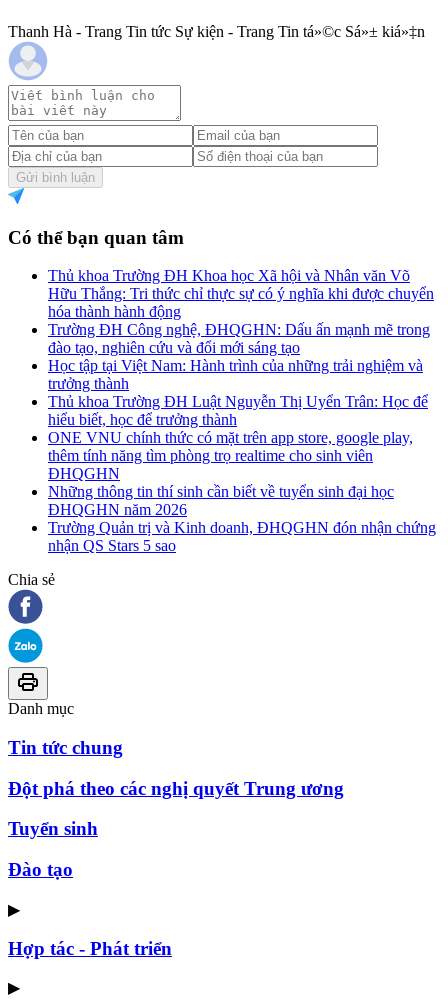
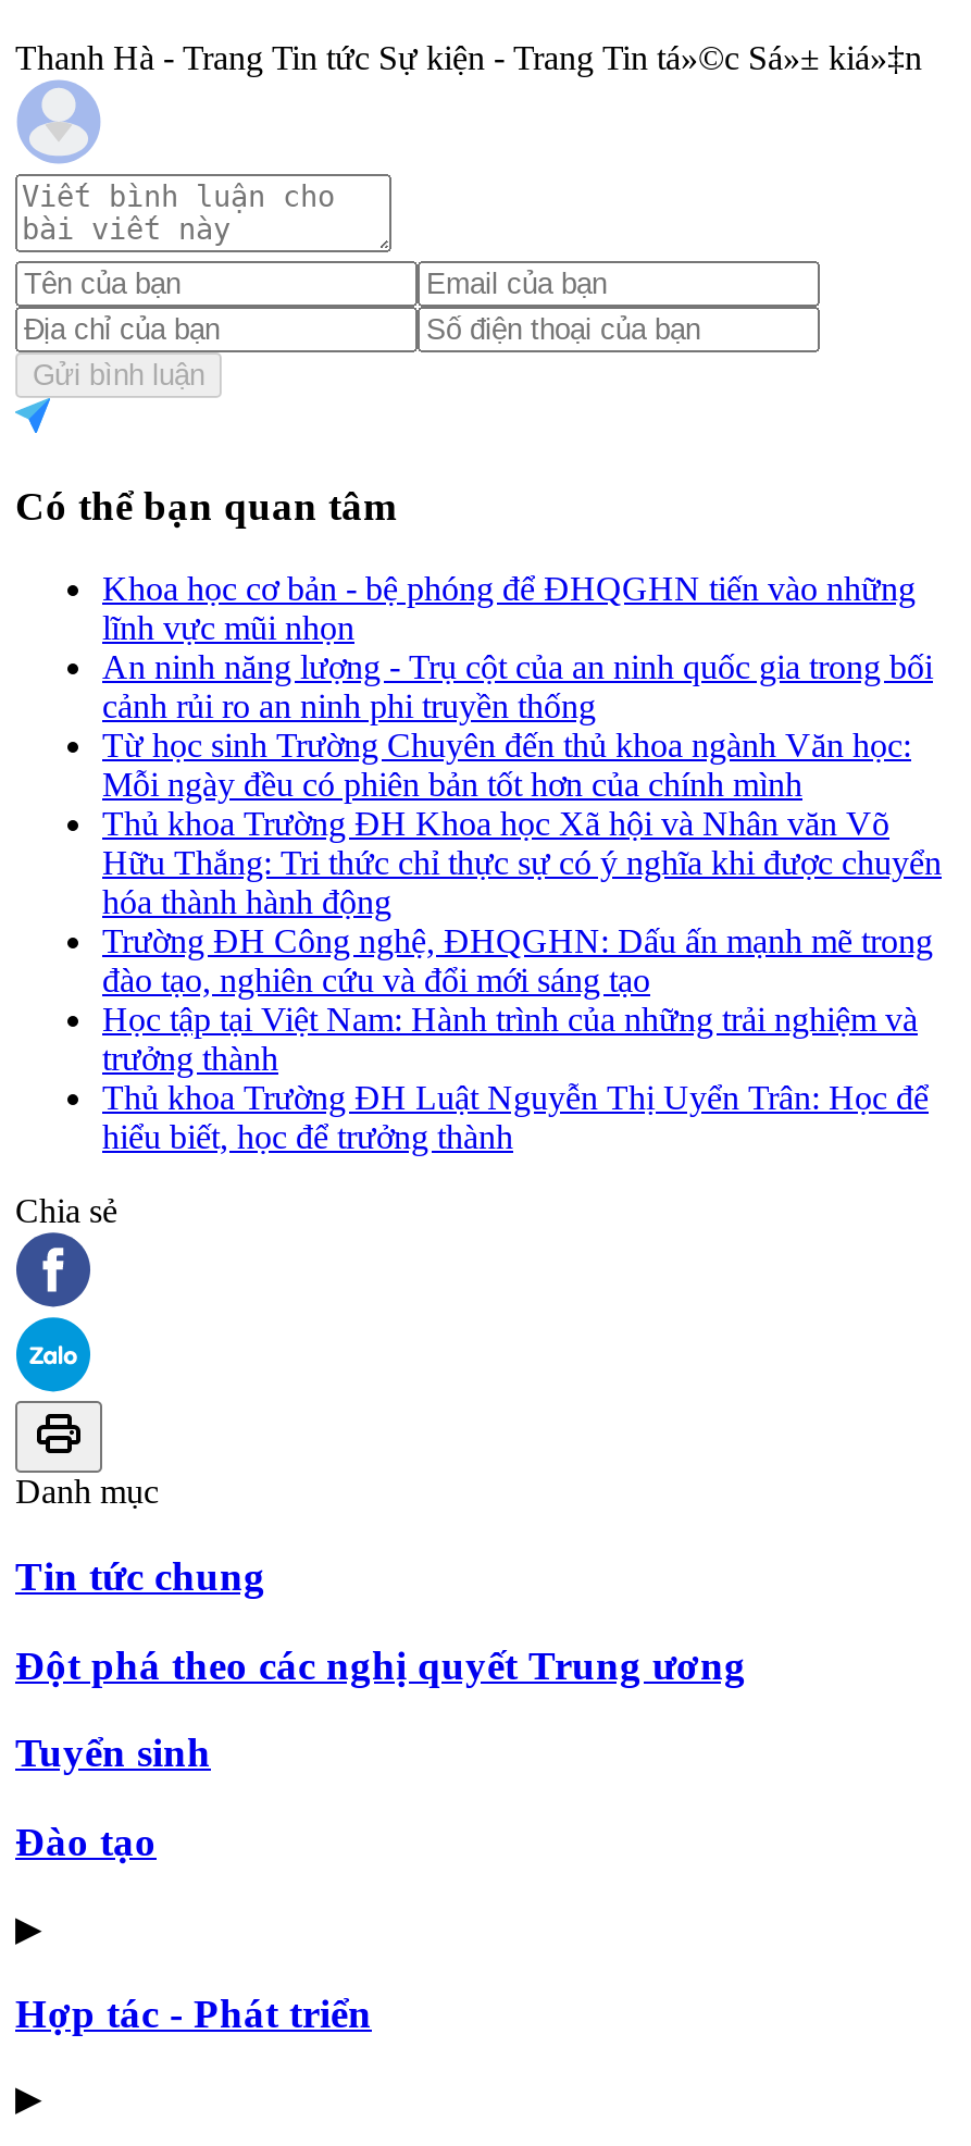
+ Khoa học cơ bản - bệ phóng để ĐHQGHN tiến vào những
+ lĩnh vực mũi nhọn
+ An ninh năng lượng - Trụ cột của an ninh quốc gia trong bối
+ cảnh rủi ro an ninh phi truyền thống
+ Từ học sinh Trường Chuyên đến thủ khoa ngành Văn học:
+ Mỗi ngày đều có phiên bản tốt hơn của chính mình

moved down: Thủ khoa Trường ĐH Khoa học Xã hội và Nhân văn Võ | Hữu Thắng: Tri thức chỉ thực sự có ý nghĩa khi được chuyển | hóa thành hành động | ... | Thủ khoa Trường ĐH Luật Nguyễn Thị Uyển Trân: Học để | hiểu biết, học để trưởng thành

- ONE VNU chính thức có mặt trên app store, google play,
- thêm tính năng tìm phòng trọ realtime cho sinh viên
- ĐHQGHN
- Những thông tin thí sinh cần biết về tuyển sinh đại học
- ĐHQGHN năm 2026
- Trường Quản trị và Kinh doanh, ĐHQGHN đón nhận chứng
- nhận QS Stars 5 sao
